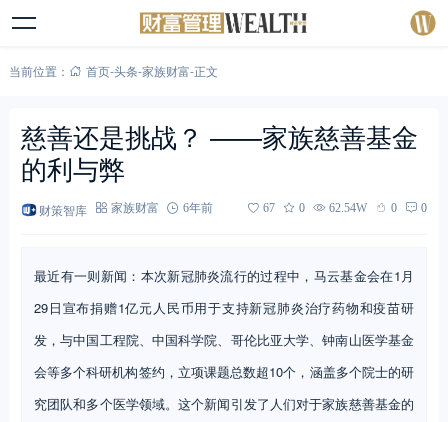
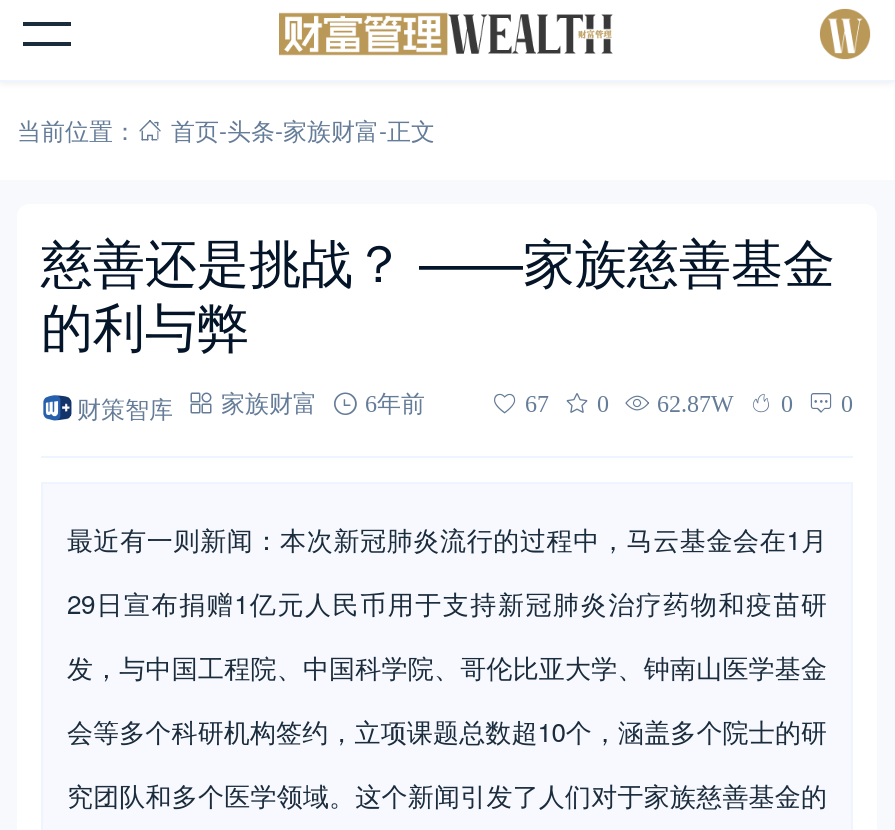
- 67 0 62.54W 0 0
+ 67 0 62.87W 0 0
